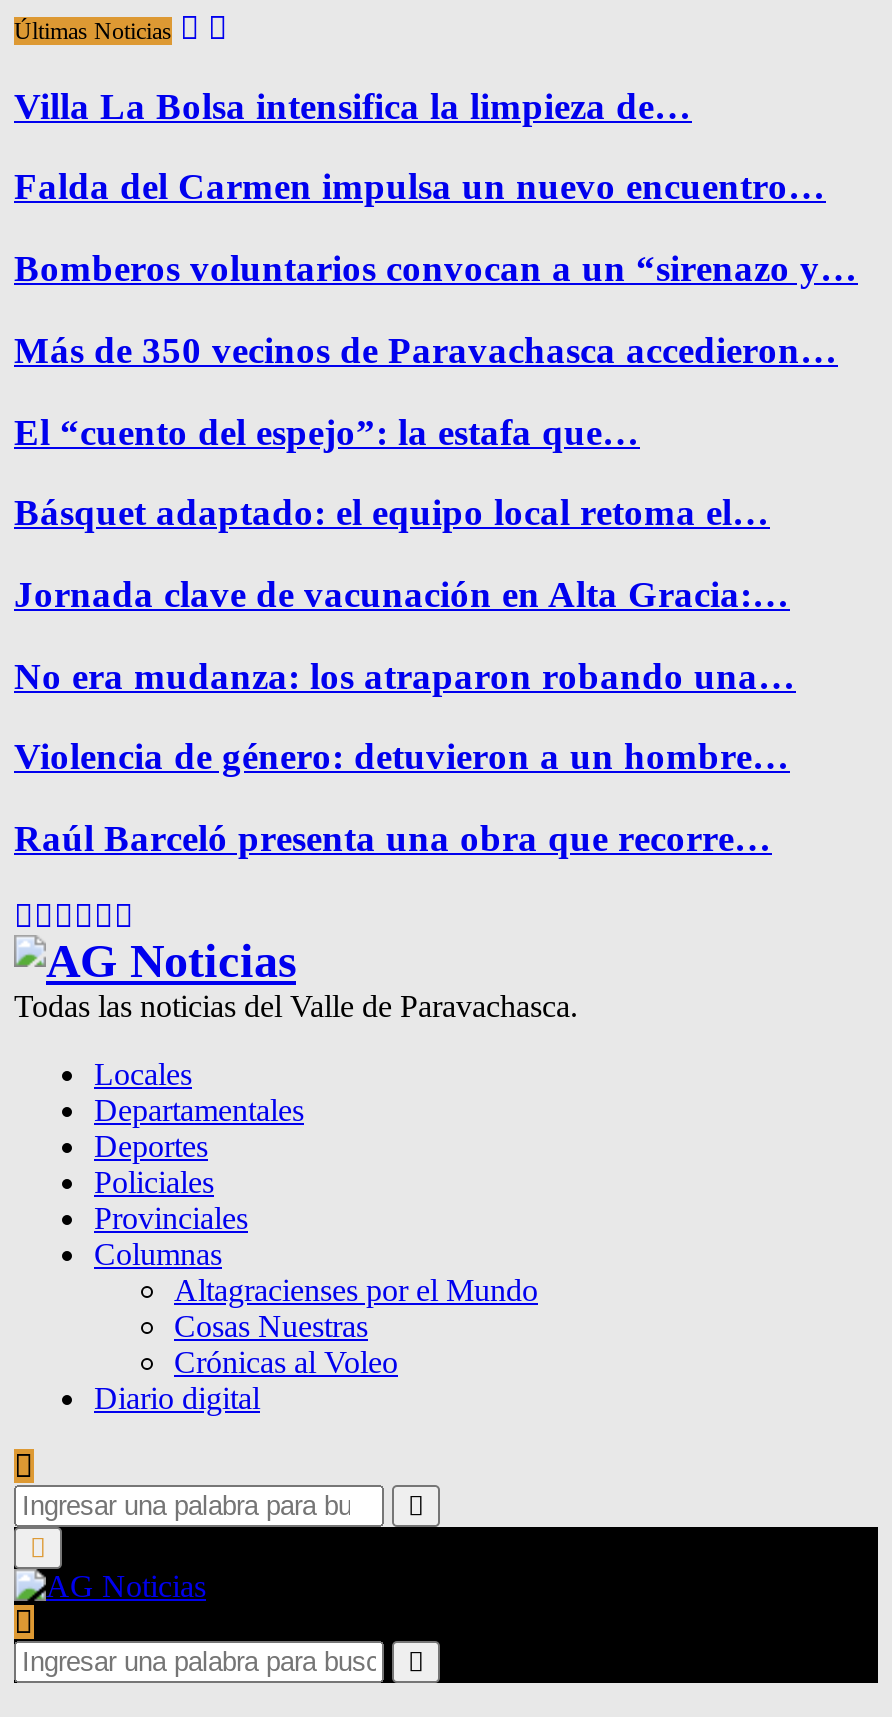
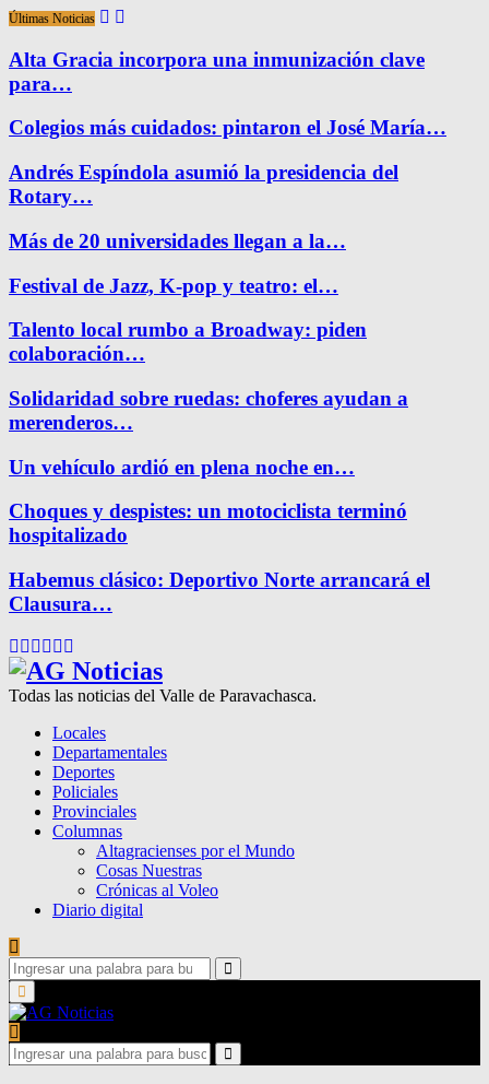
- Villa La Bolsa intensifica la limpieza de…
+ Alta Gracia incorpora una inmunización clave
+ para…

- Falda del Carmen impulsa un nuevo encuentro…
+ Colegios más cuidados: pintaron el José María…

- Bomberos voluntarios convocan a un “sirenazo y…
+ Andrés Espíndola asumió la presidencia del
+ Rotary…

- Más de 350 vecinos de Paravachasca accedieron…
+ Más de 20 universidades llegan a la…

- El “cuento del espejo”: la estafa que…
+ Festival de Jazz, K-pop y teatro: el…

- Básquet adaptado: el equipo local retoma el…
+ Talento local rumbo a Broadway: piden
+ colaboración…

- Jornada clave de vacunación en Alta Gracia:…
+ Solidaridad sobre ruedas: choferes ayudan a
+ merenderos…

- No era mudanza: los atraparon robando una…
+ Un vehículo ardió en plena noche en…

- Violencia de género: detuvieron a un hombre…
+ Choques y despistes: un motociclista terminó
+ hospitalizado

- Raúl Barceló presenta una obra que recorre…
+ Habemus clásico: Deportivo Norte arrancará el
+ Clausura…
